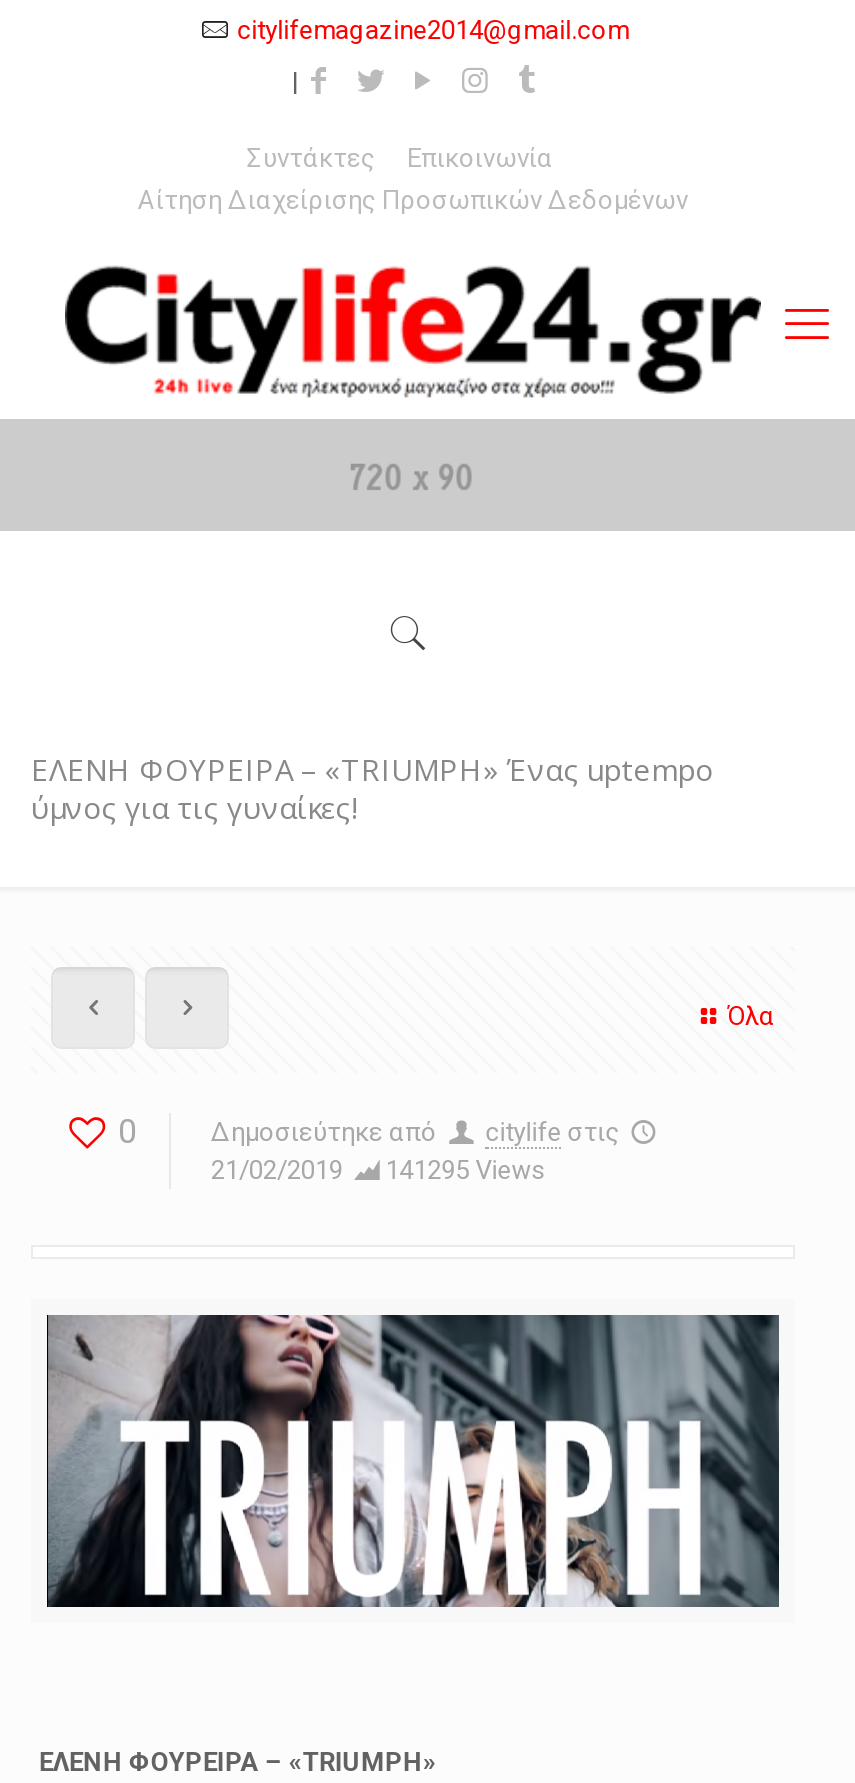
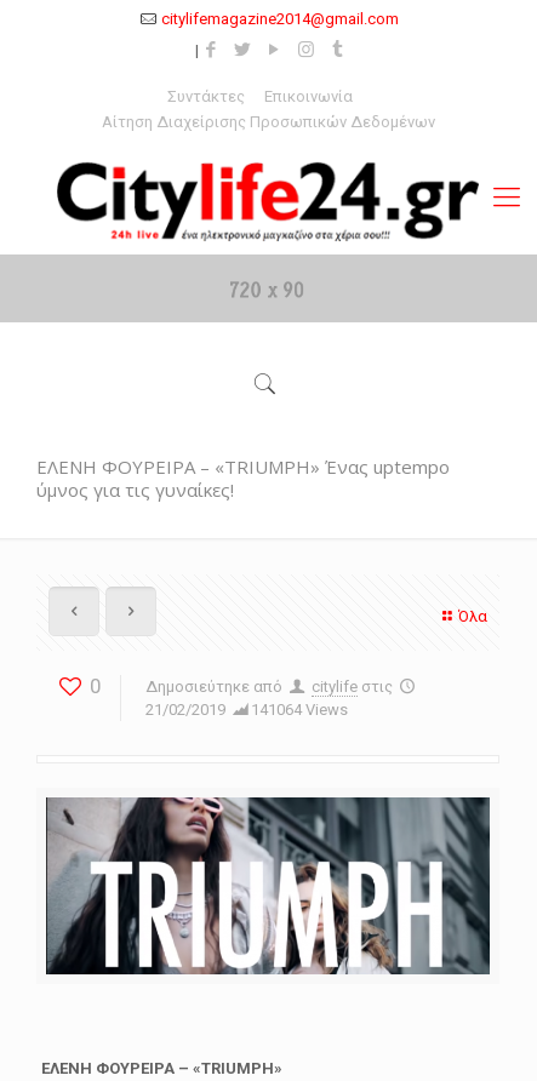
- 21/02/2019 141295 Views
+ 21/02/2019 141064 Views
